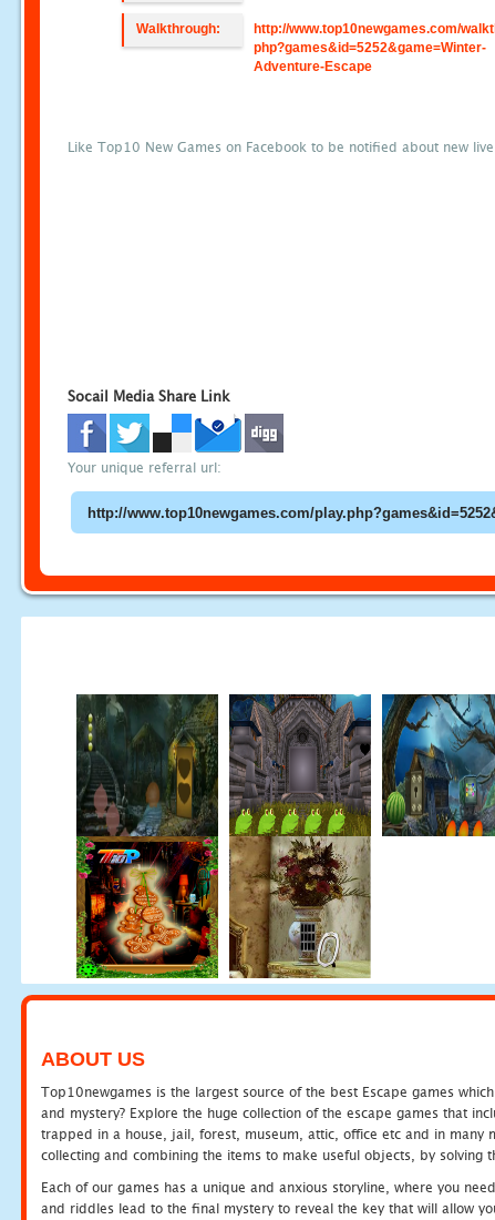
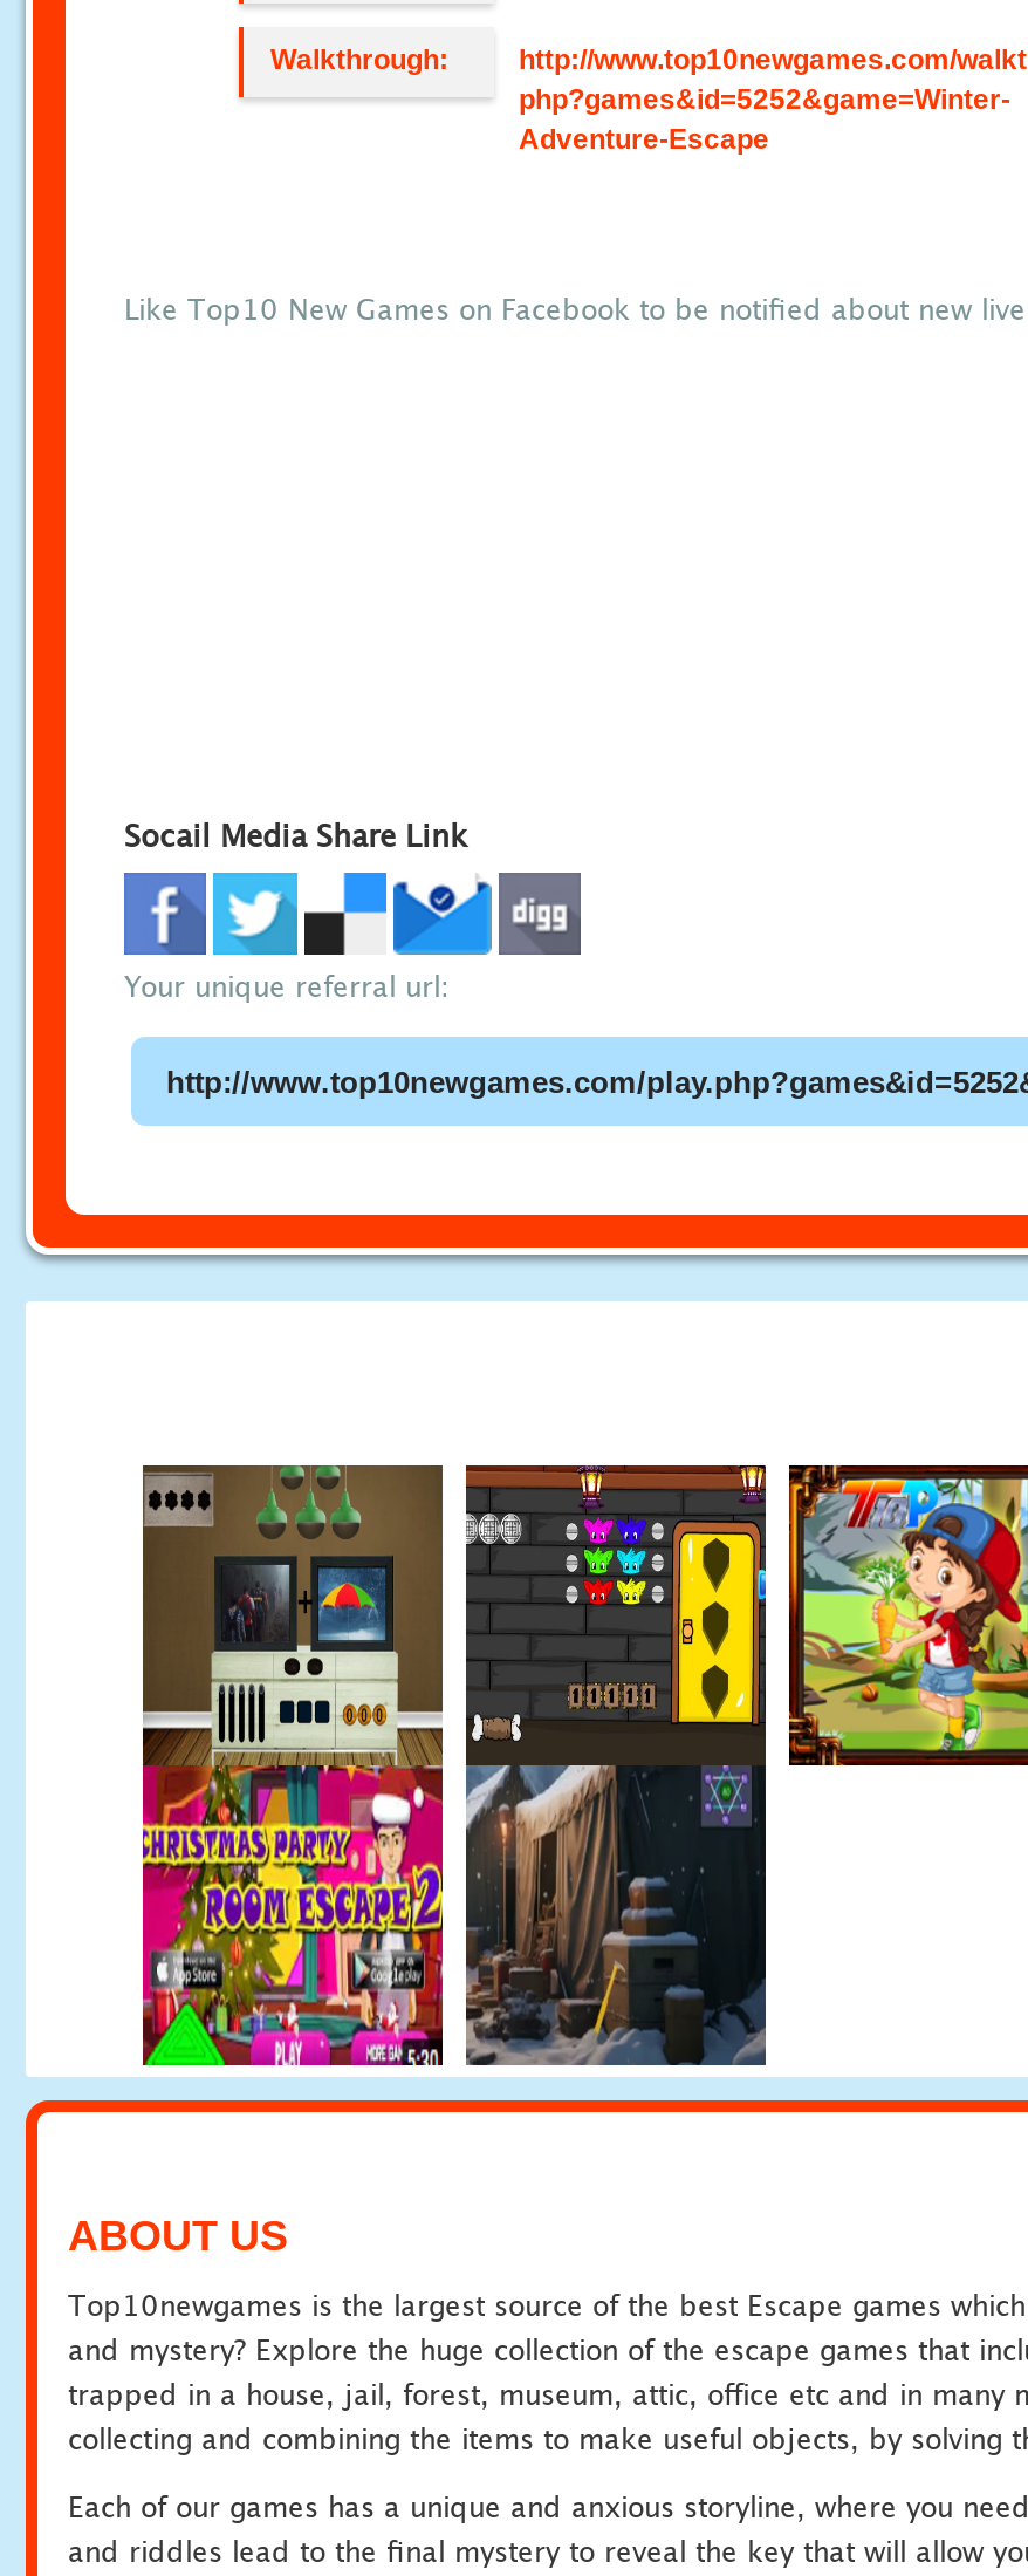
- [image]
+ [image]

- [image]
+ [image]

- [image]
+ [image]
